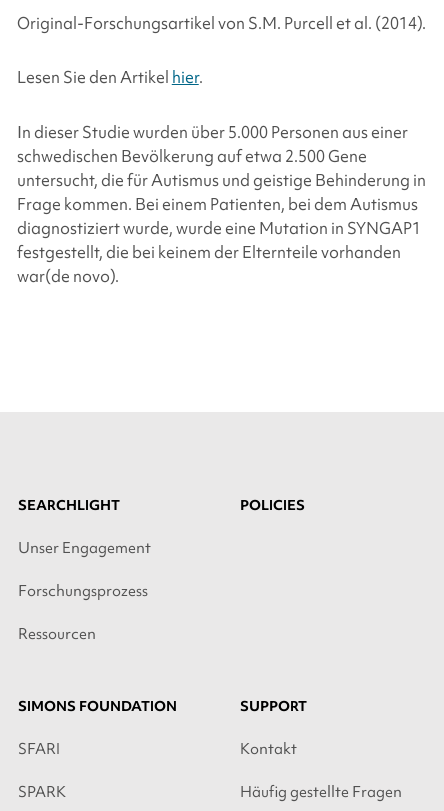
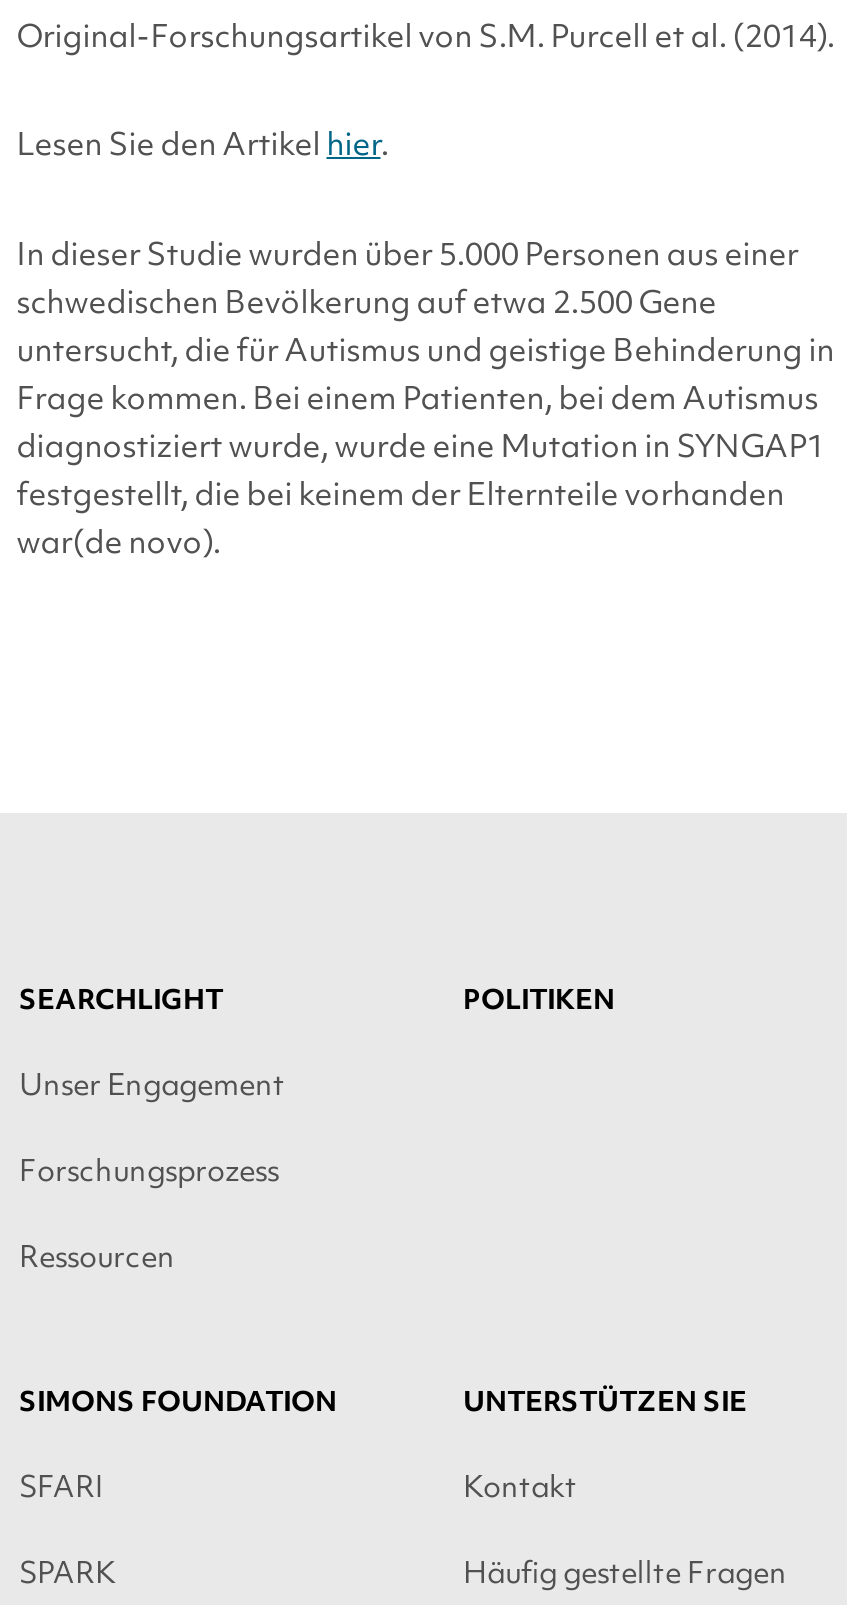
- POLICIES
+ POLITIKEN

- SUPPORT
+ UNTERSTÜTZEN SIE
